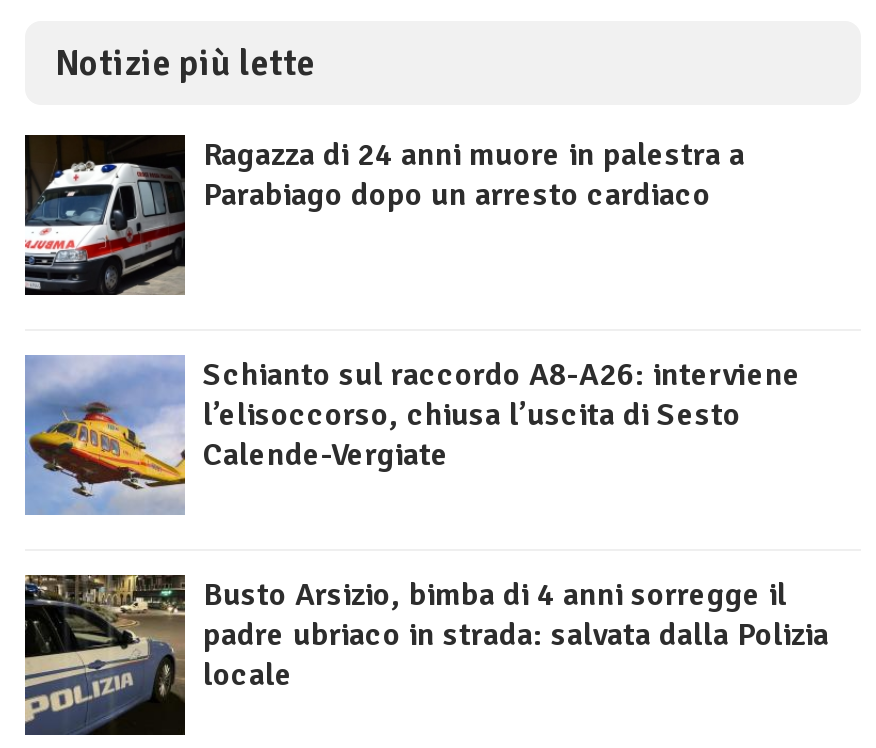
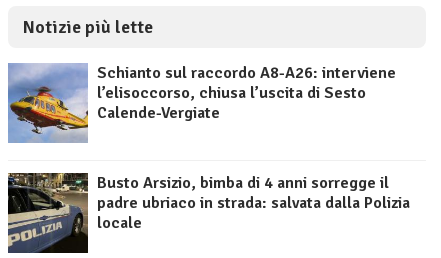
- [image]
- Ragazza di 24 anni muore in palestra a
- Parabiago dopo un arresto cardiaco
